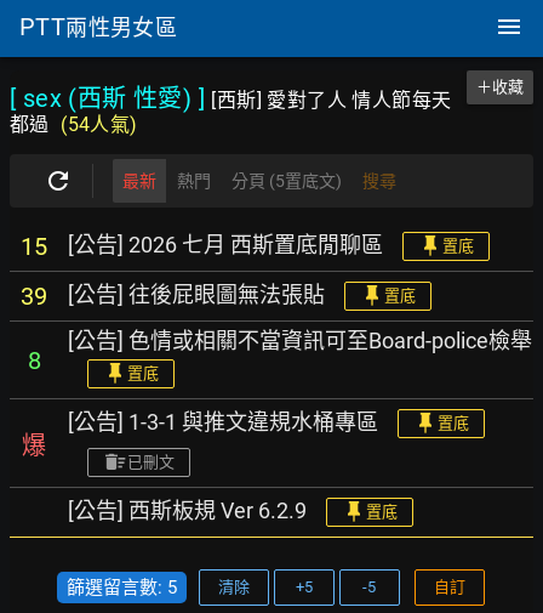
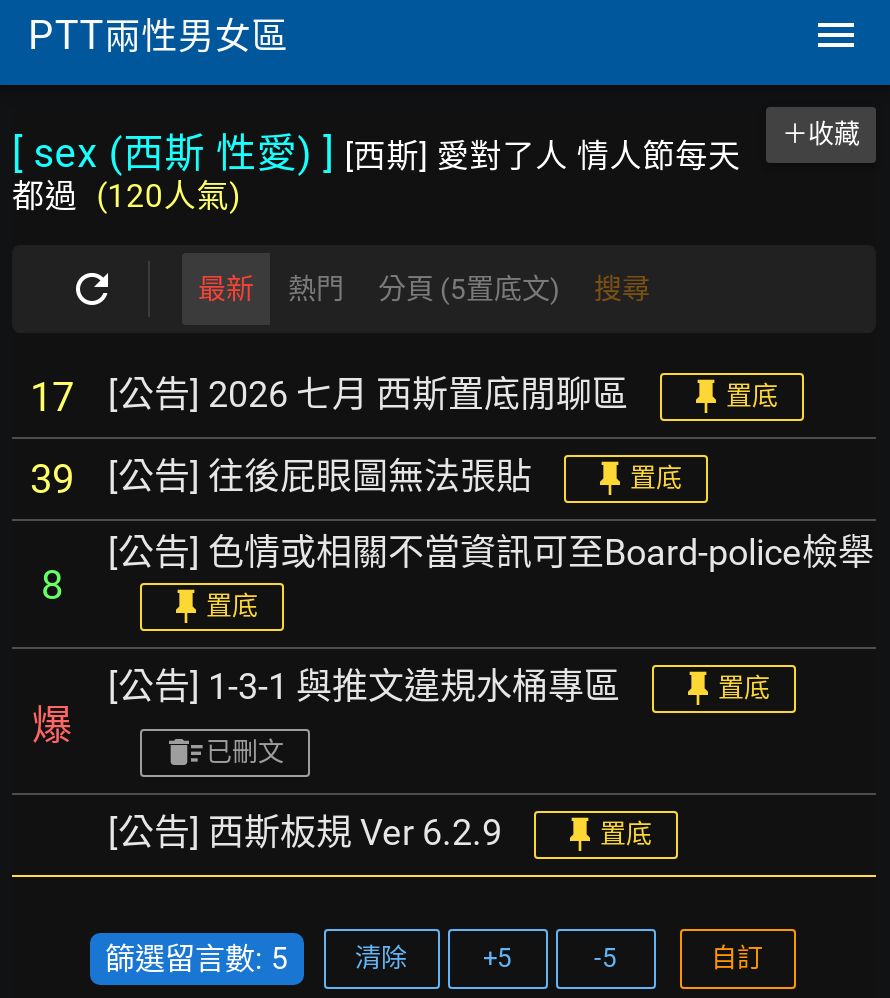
- 都過 (54人氣)
+ 都過 (120人氣)

- 15 [公告] 2026 七月 西斯置底閒聊區
+ 17 [公告] 2026 七月 西斯置底閒聊區
